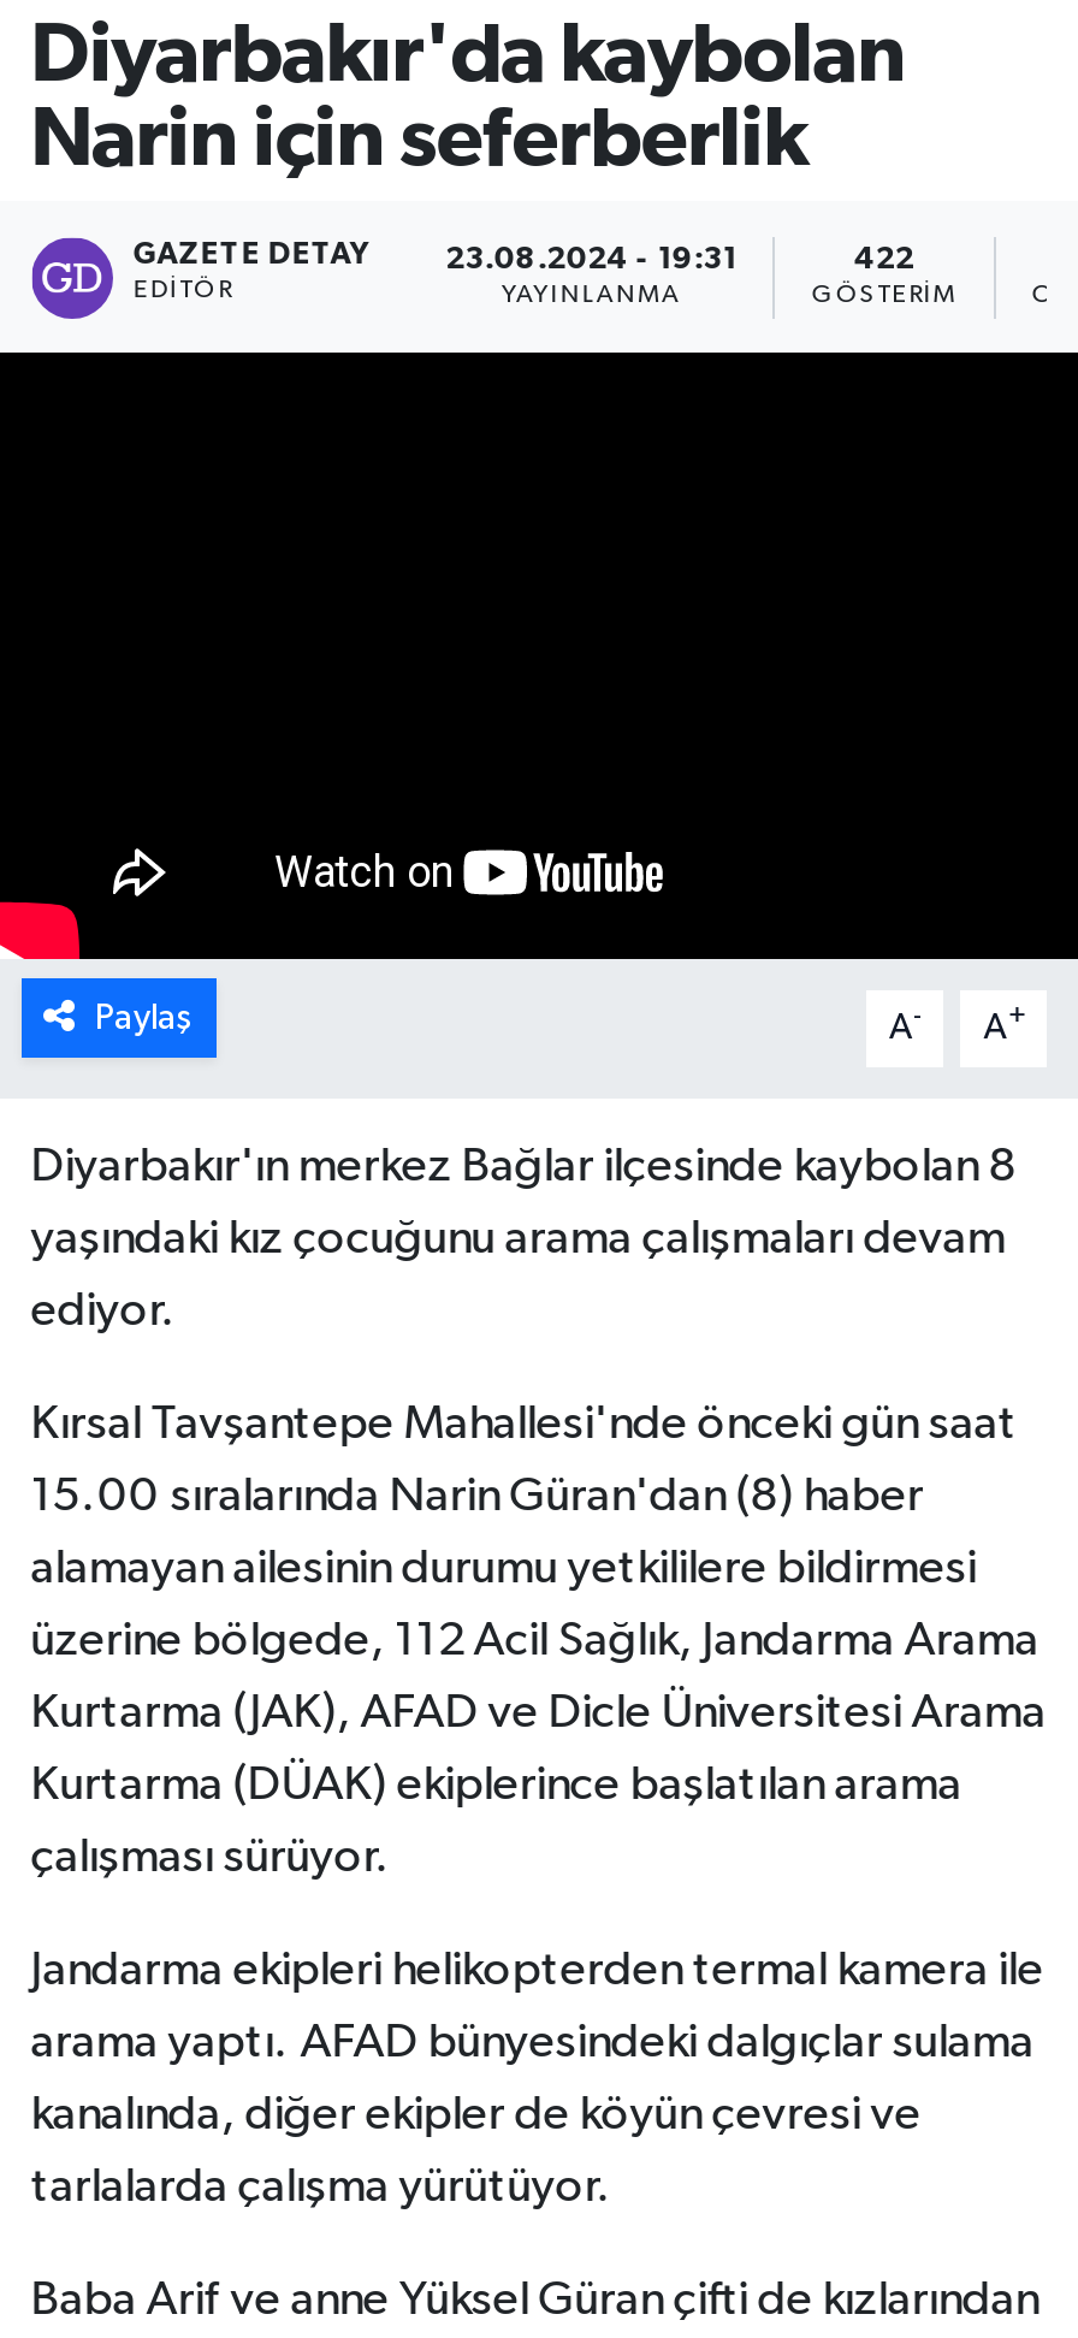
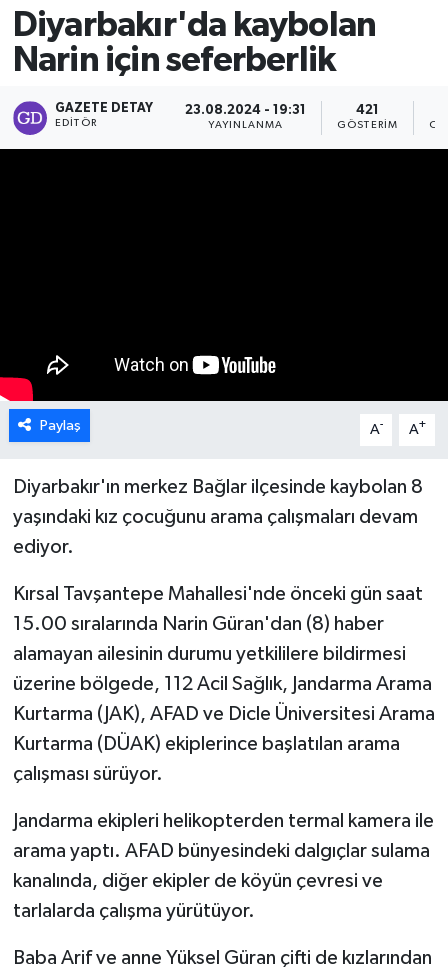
- 422
+ 421
